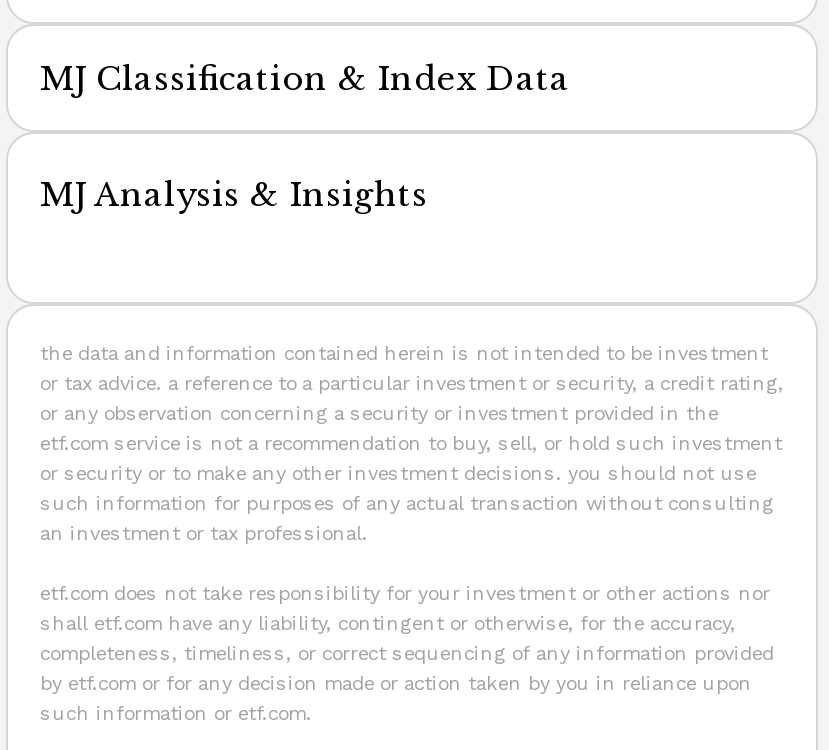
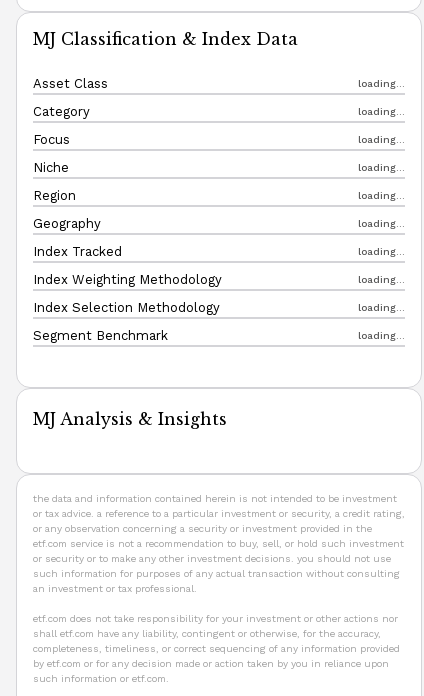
+ Asset Class
+ loading...
+ Category
+ loading...
+ Focus
+ loading...
+ Niche
+ loading...
+ Region
+ loading...
+ Geography
+ loading...
+ Index Tracked
+ loading...
+ Index Weighting Methodology
+ loading...
+ Index Selection Methodology
+ loading...
+ Segment Benchmark
+ loading...
